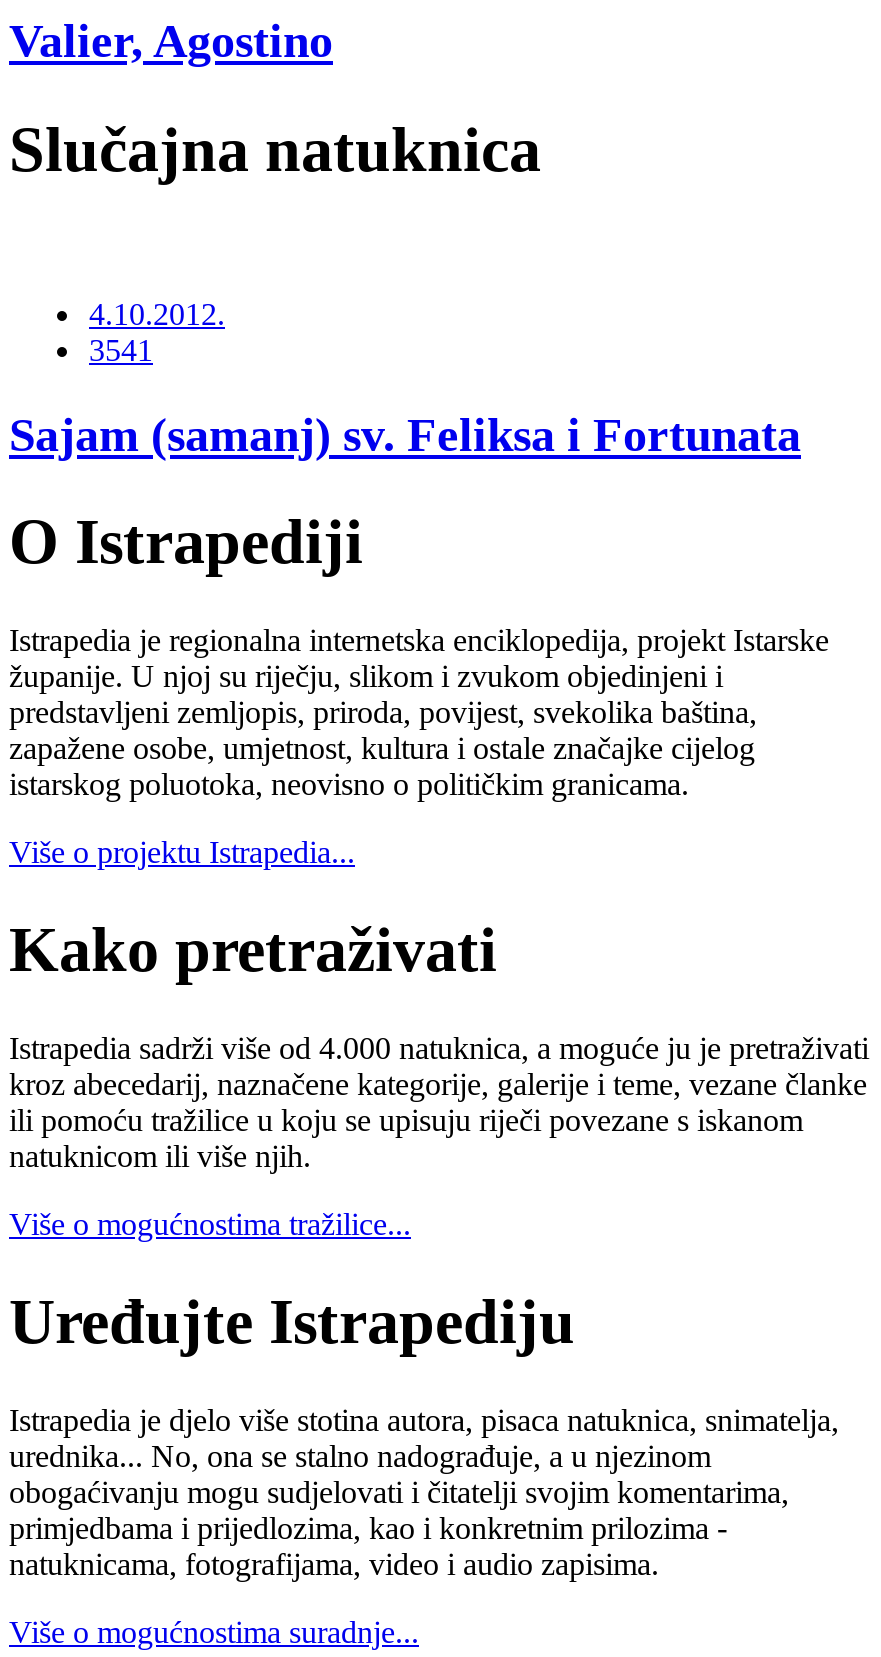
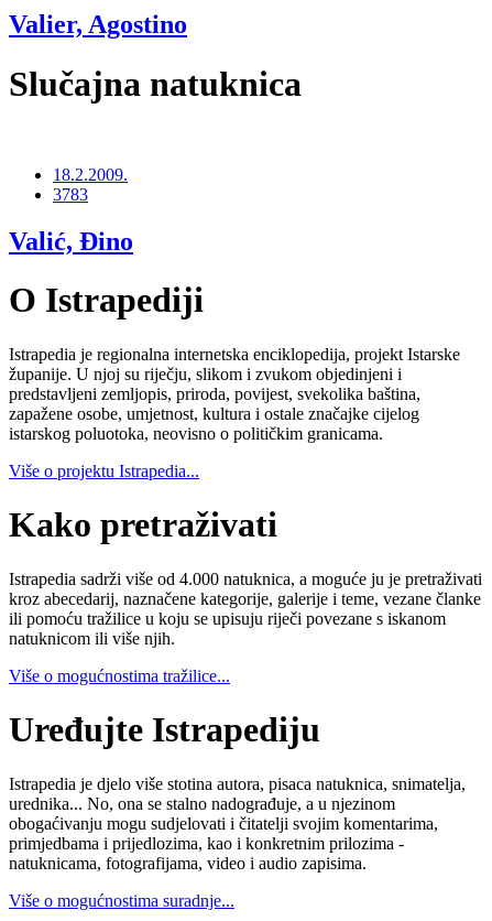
- 4.10.2012.
- 3541
+ 18.2.2009.
+ 3783

- Sajam (samanj) sv. Feliksa i Fortunata
+ Valić, Đino
